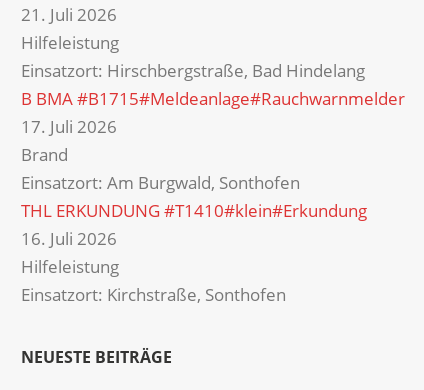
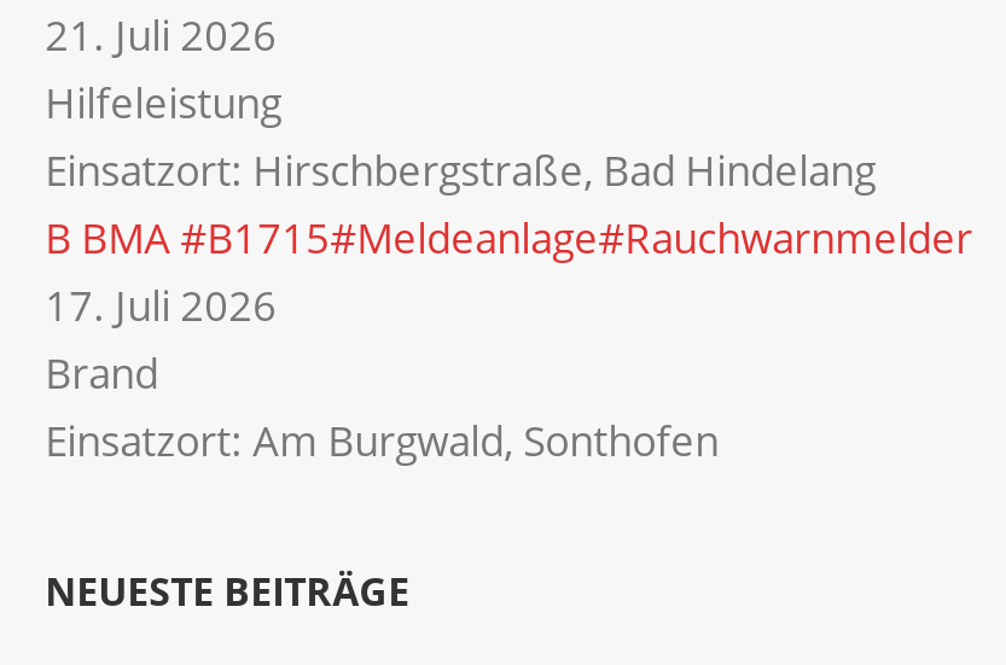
- THL ERKUNDUNG #T1410#klein#Erkundung
- 16. Juli 2026
- Hilfeleistung
- Einsatzort: Kirchstraße, Sonthofen
